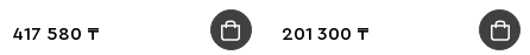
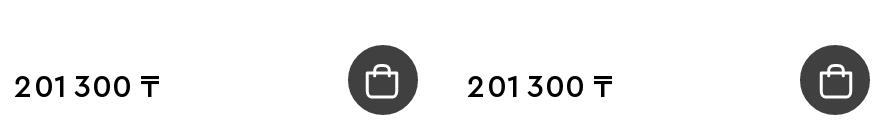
- 417 580
+ 201 300
